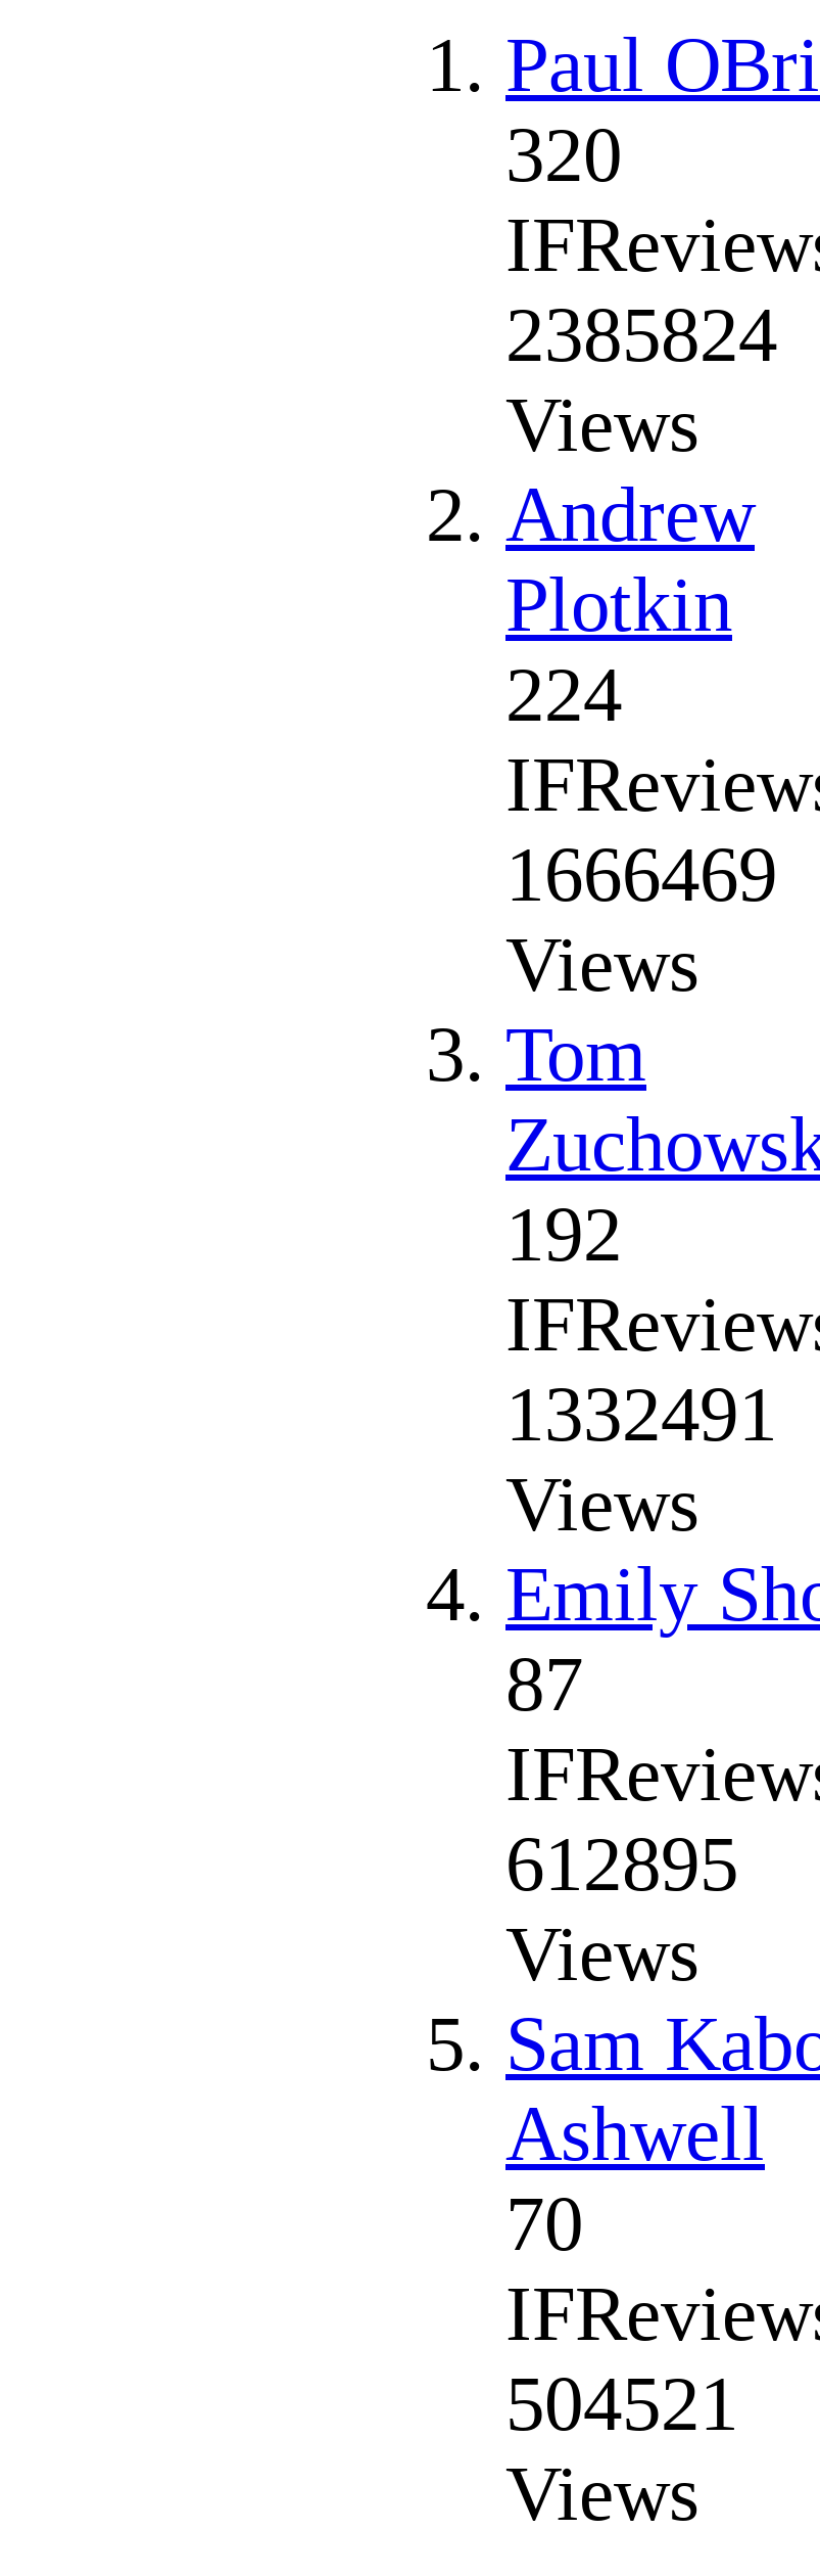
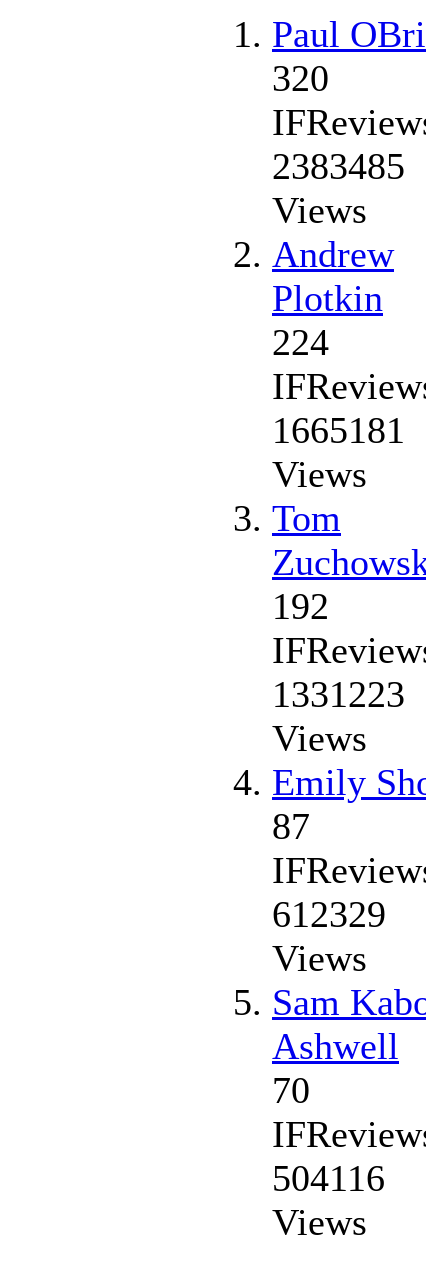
- 2385824
+ 2383485

- 1666469
+ 1665181

- 1332491
+ 1331223

- 612895
+ 612329

- 504521
+ 504116
